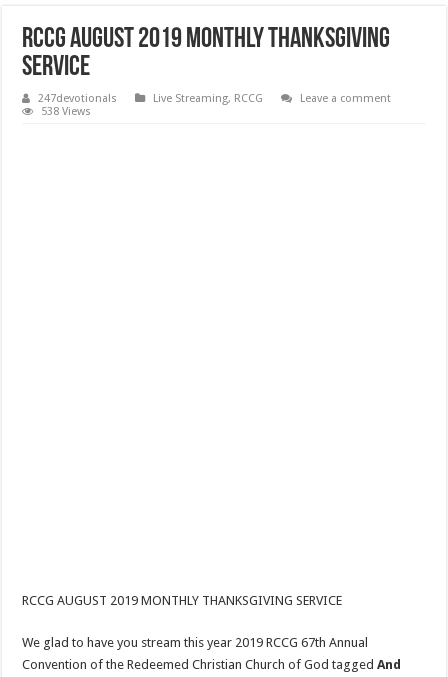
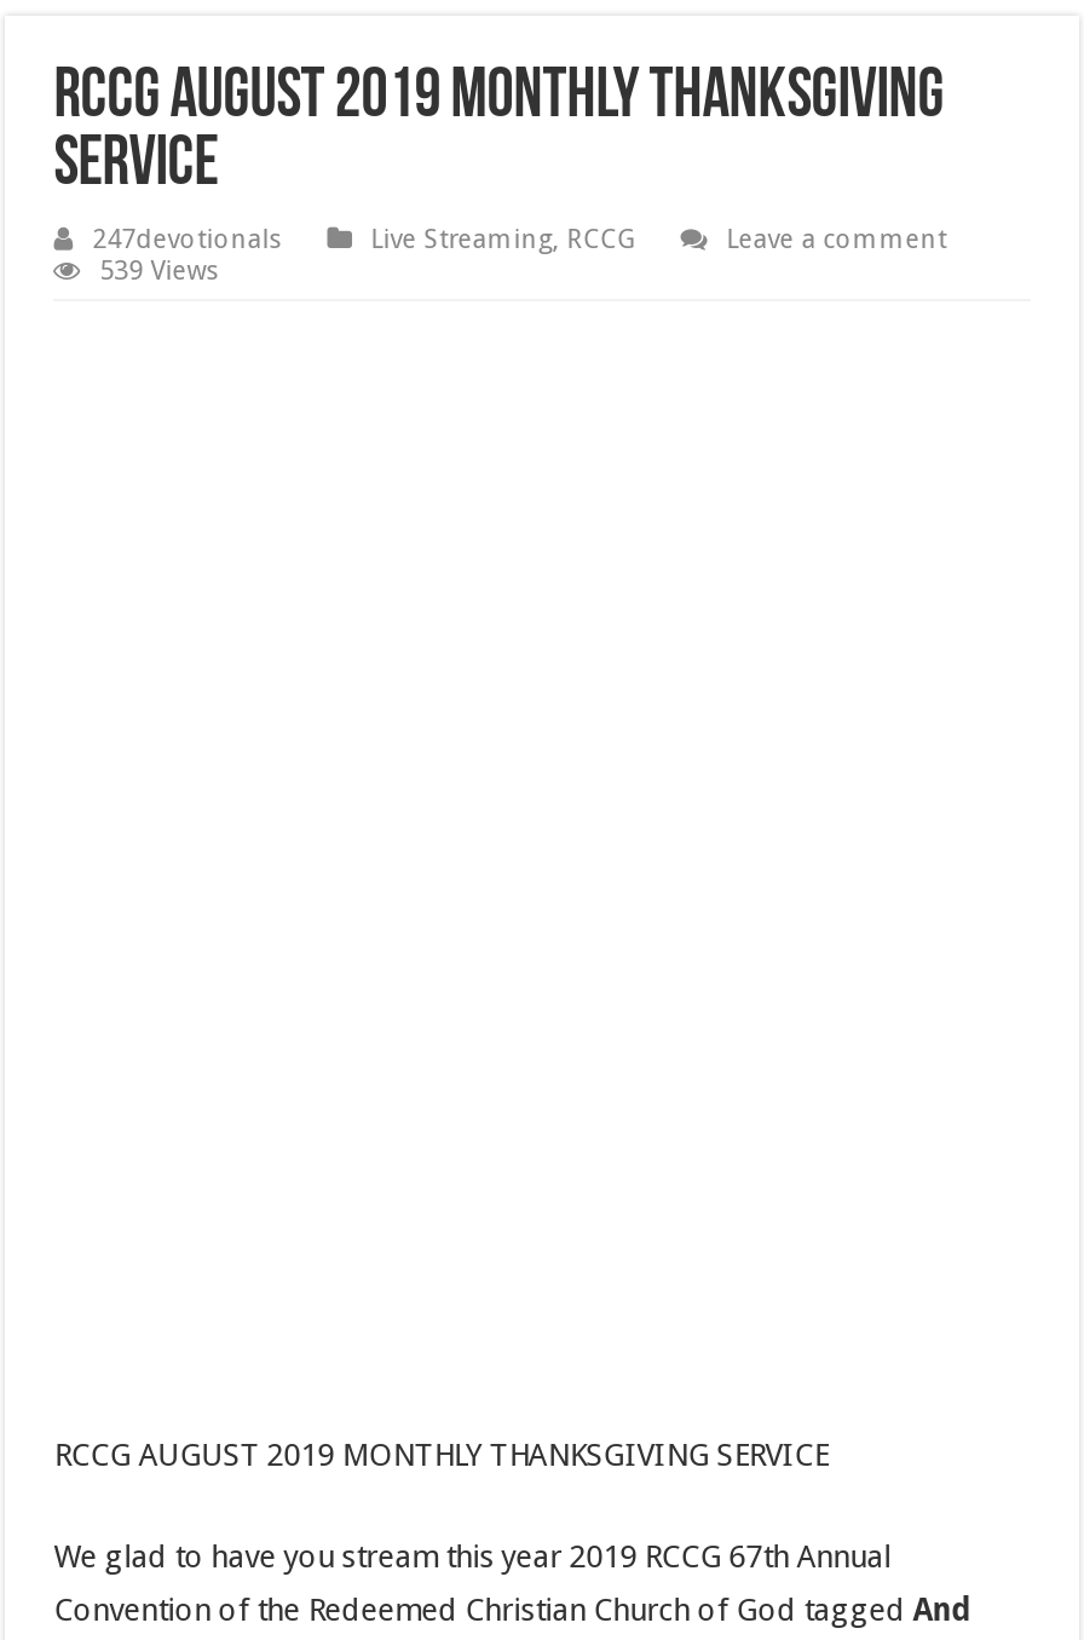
- 538 Views
+ 539 Views
